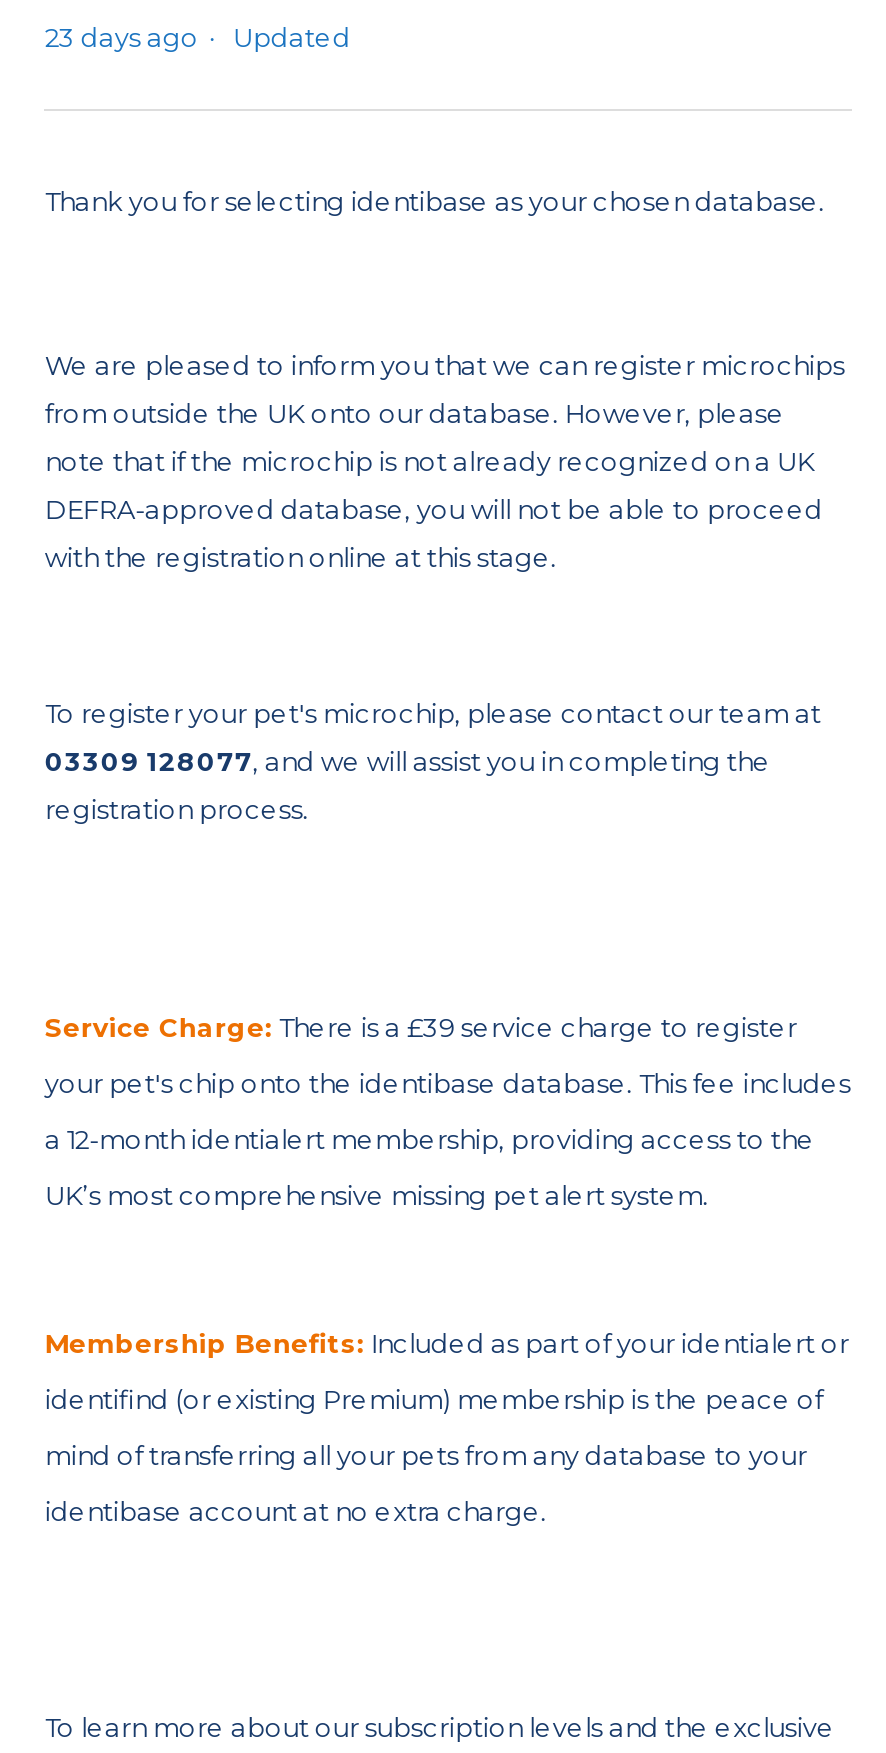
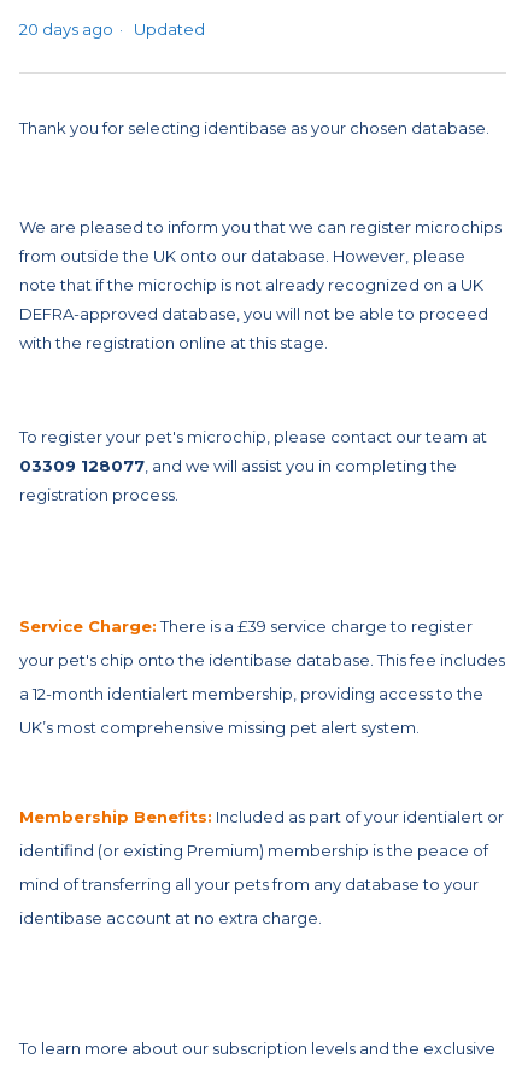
- 23 days ago Updated
+ 20 days ago Updated
